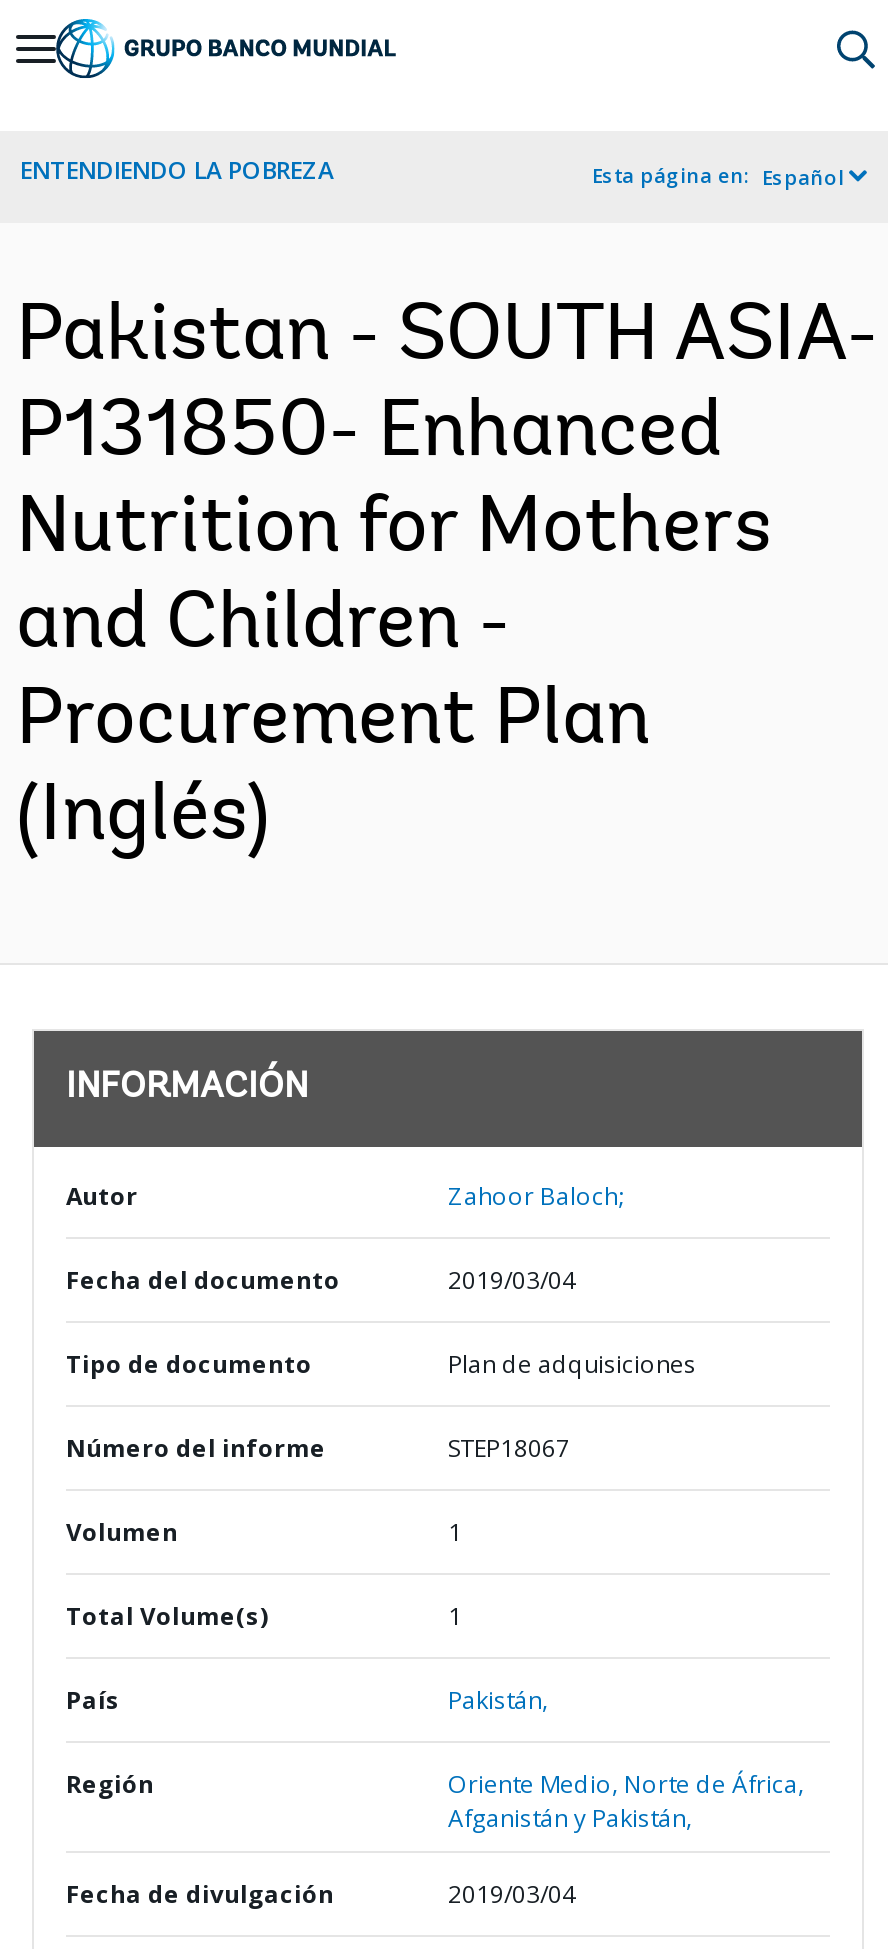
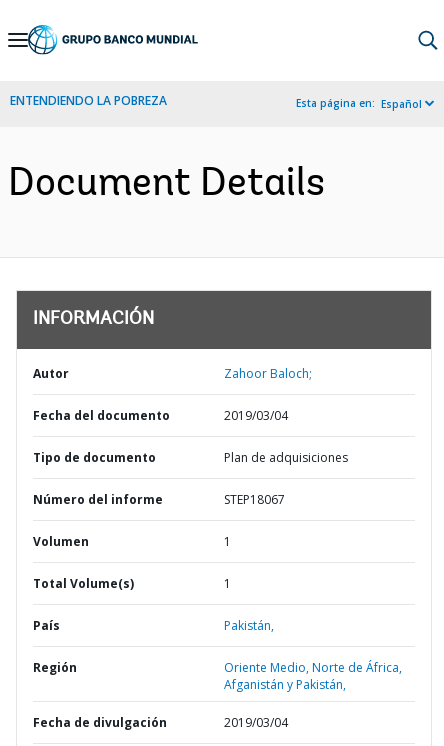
- Pakistan - SOUTH ASIA-
- P131850- Enhanced
- Nutrition for Mothers
- and Children -
- Procurement Plan
- (Inglés)
+ Document Details
